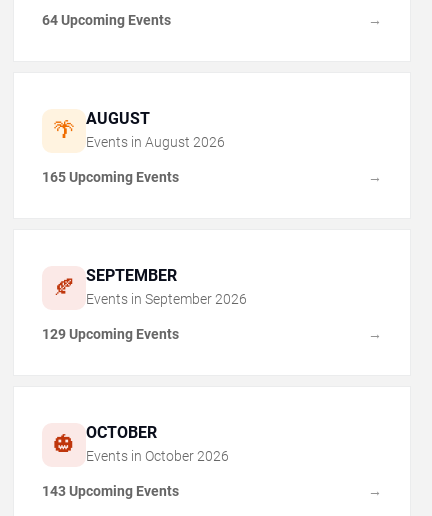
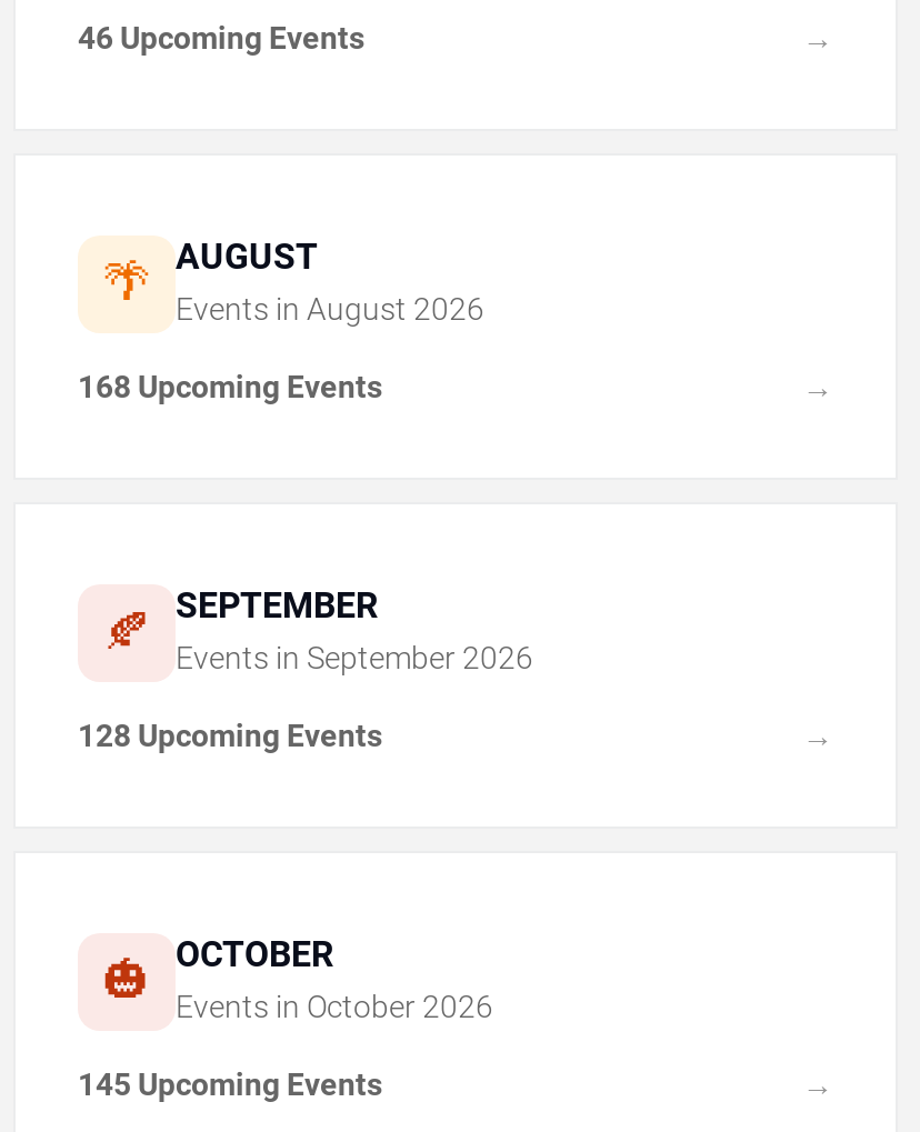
- 64 Upcoming Events
+ 46 Upcoming Events

- 165 Upcoming Events
+ 168 Upcoming Events

- 129 Upcoming Events
+ 128 Upcoming Events

- 143 Upcoming Events
+ 145 Upcoming Events
